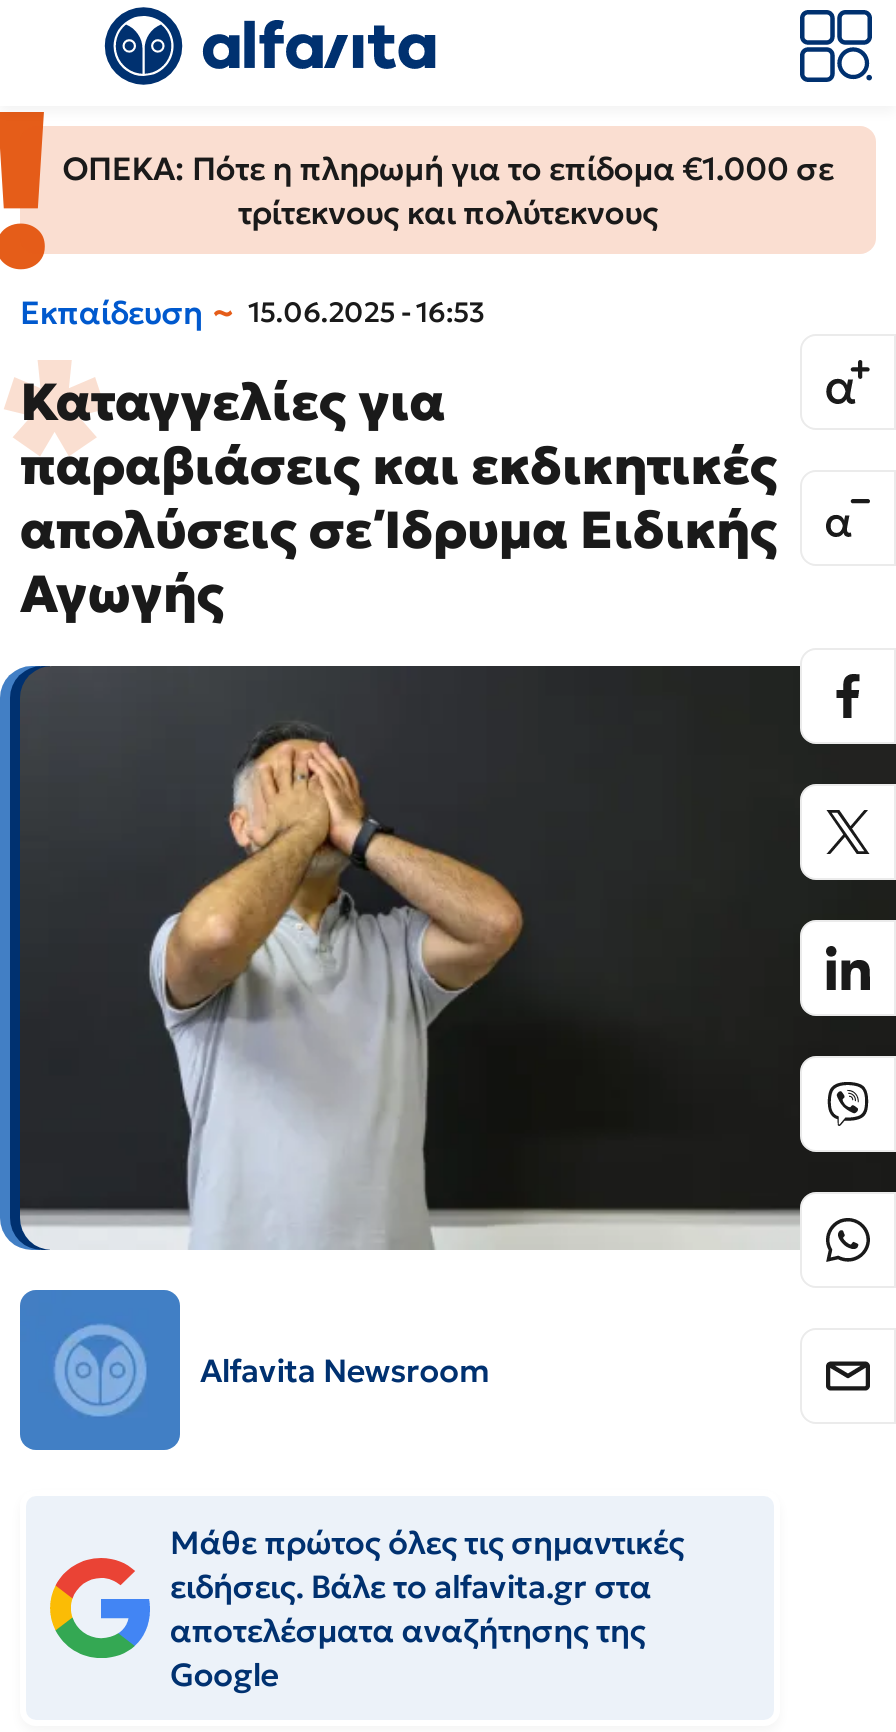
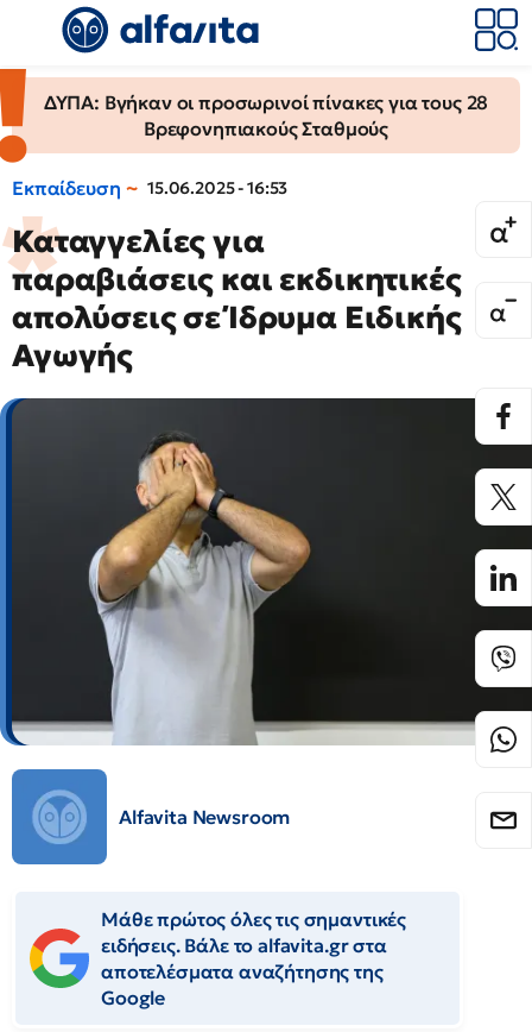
- ΟΠΕΚΑ: Πότε η πληρωμή για το επίδομα €1.000 σε
- τρίτεκνους και πολύτεκνους
+ ΔΥΠΑ: Βγήκαν οι προσωρινοί πίνακες για τους 28
+ Βρεφονηπιακούς Σταθμούς
